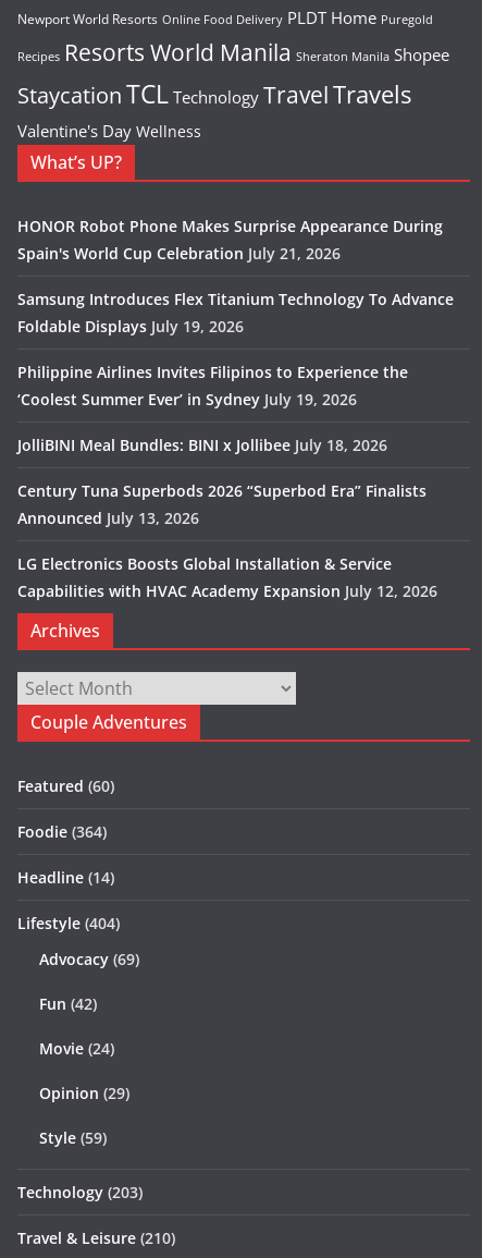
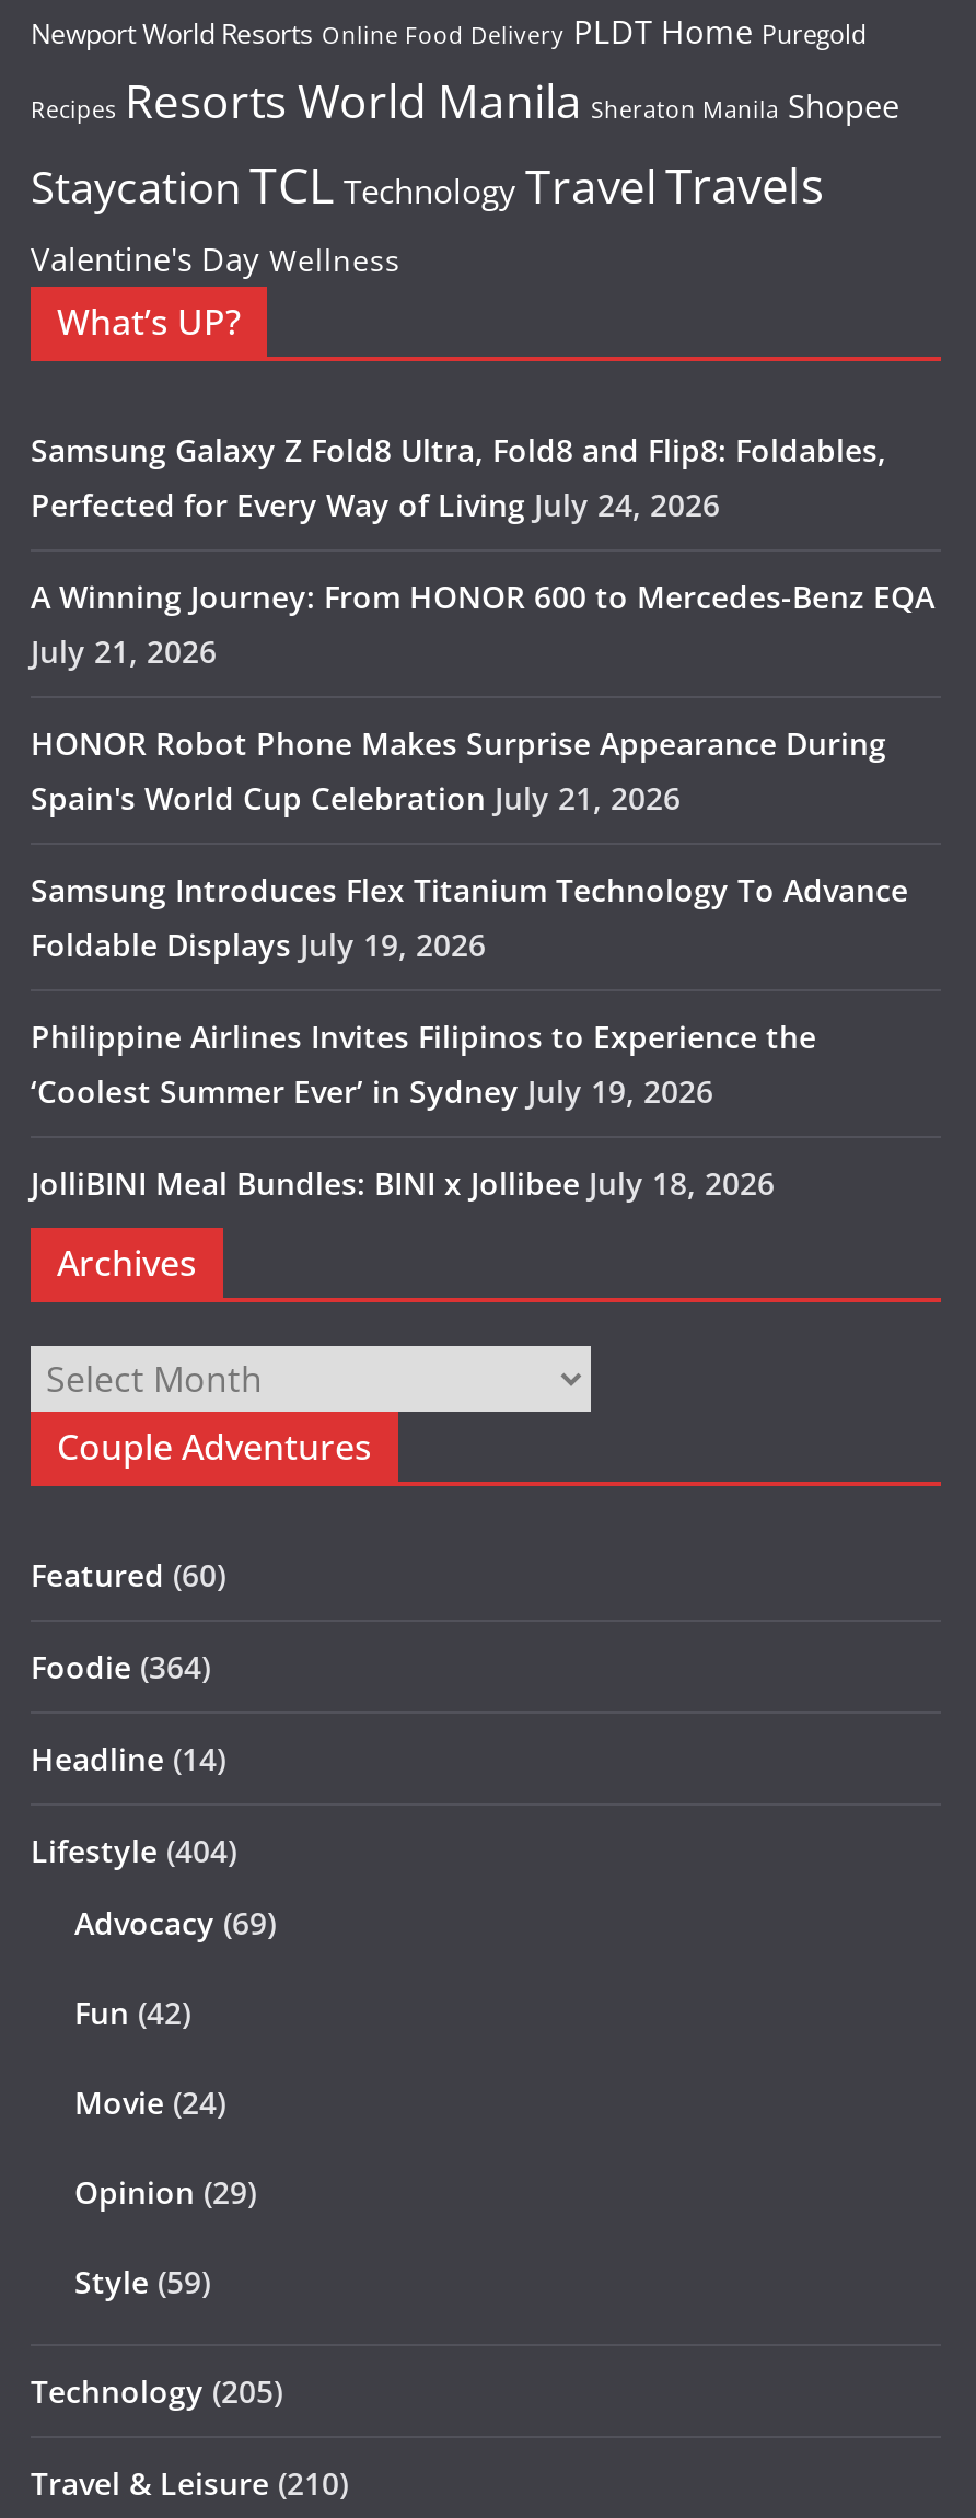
+ Samsung Galaxy Z Fold8 Ultra, Fold8 and Flip8: Foldables,
+ Perfected for Every Way of Living July 24, 2026
+ A Winning Journey: From HONOR 600 to Mercedes-Benz EQA
+ July 21, 2026

moved down: HONOR Robot Phone Makes Surprise Appearance During | Spain's World Cup Celebration July 21, 2026 | Samsung Introduces Flex Titanium Technology To Advance | Foldable Displays July 19, 2026 | Philippine Airlines Invites Filipinos to Experience the | ‘Coolest Summer Ever’ in Sydney July 19, 2026 | JolliBINI Meal Bundles: BINI x Jollibee July 18, 2026

- Century Tuna Superbods 2026 “Superbod Era” Finalists
- Announced July 13, 2026
- LG Electronics Boosts Global Installation & Service
- Capabilities with HVAC Academy Expansion July 12, 2026

- Technology (203)
+ Technology (205)
